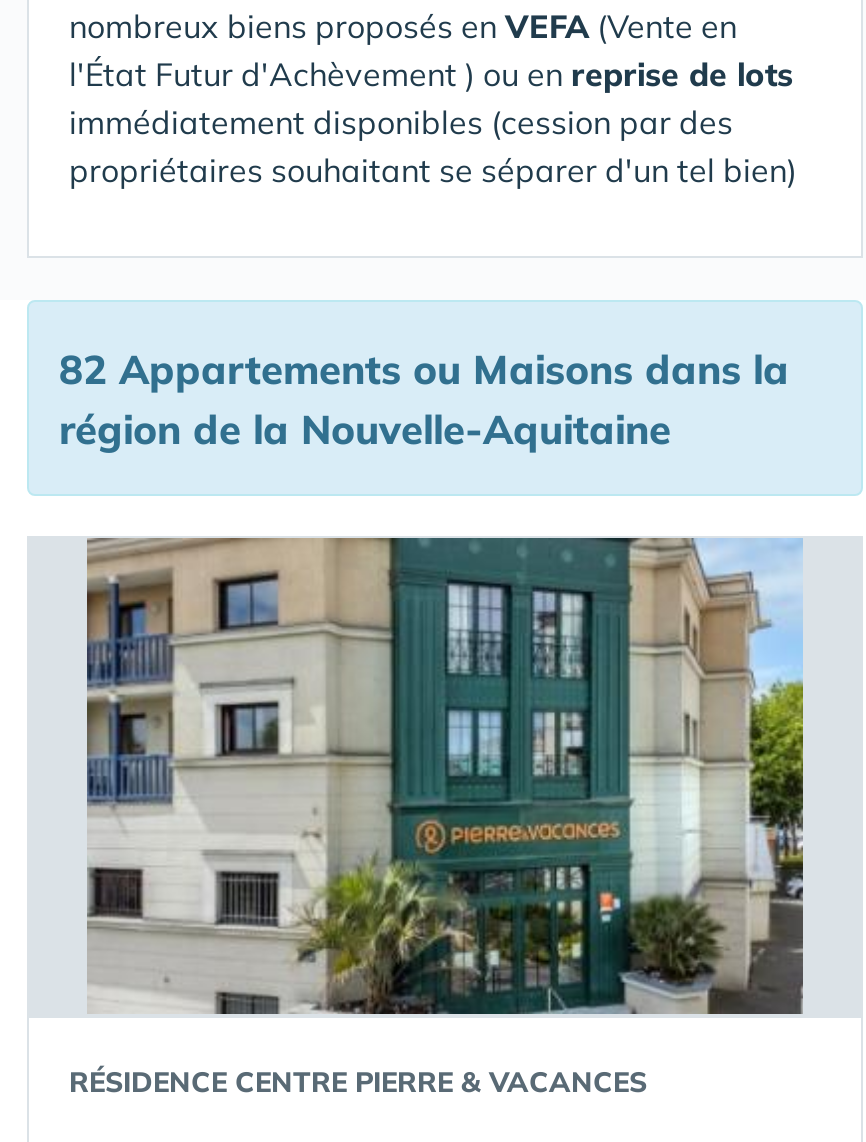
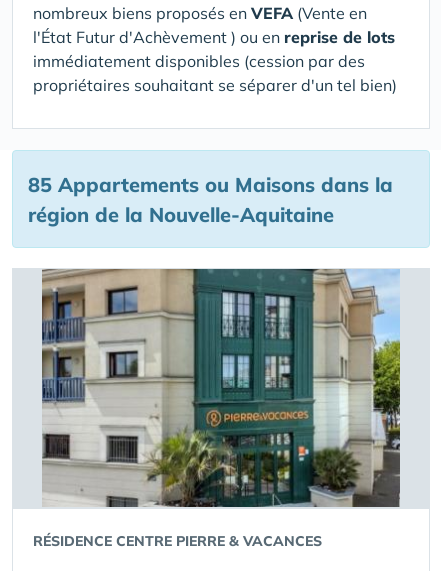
- 82 Appartements ou Maisons dans la
+ 85 Appartements ou Maisons dans la
